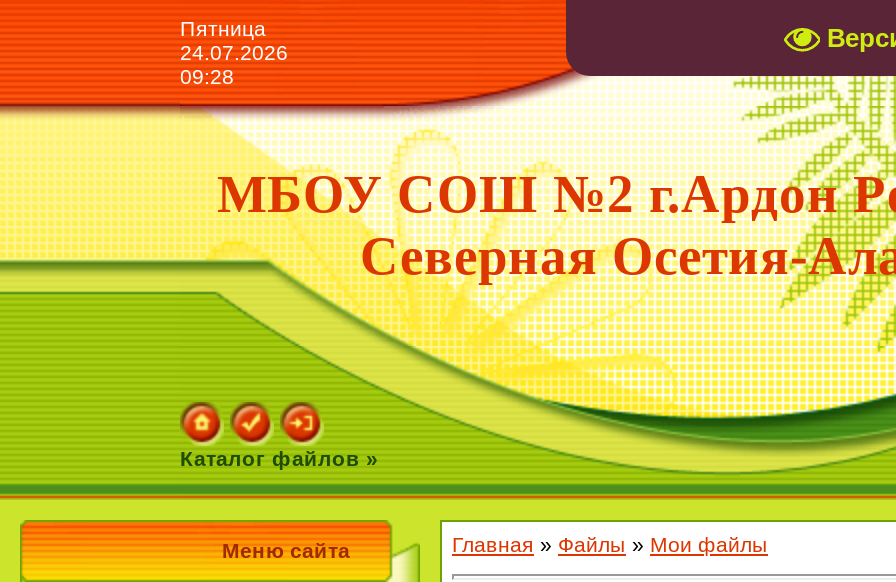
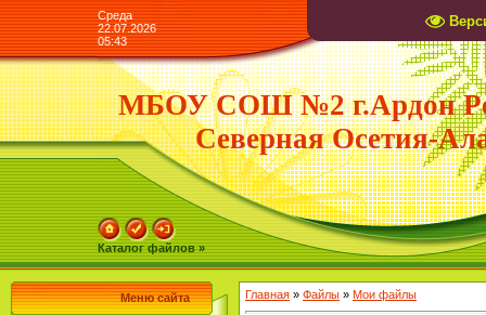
- Пятница
- 24.07.2026
- 09:28
+ Среда
+ 22.07.2026
+ 05:43
